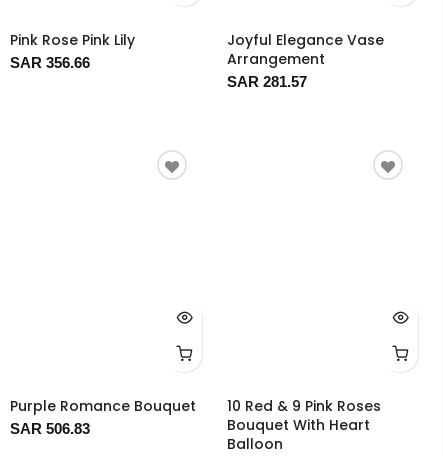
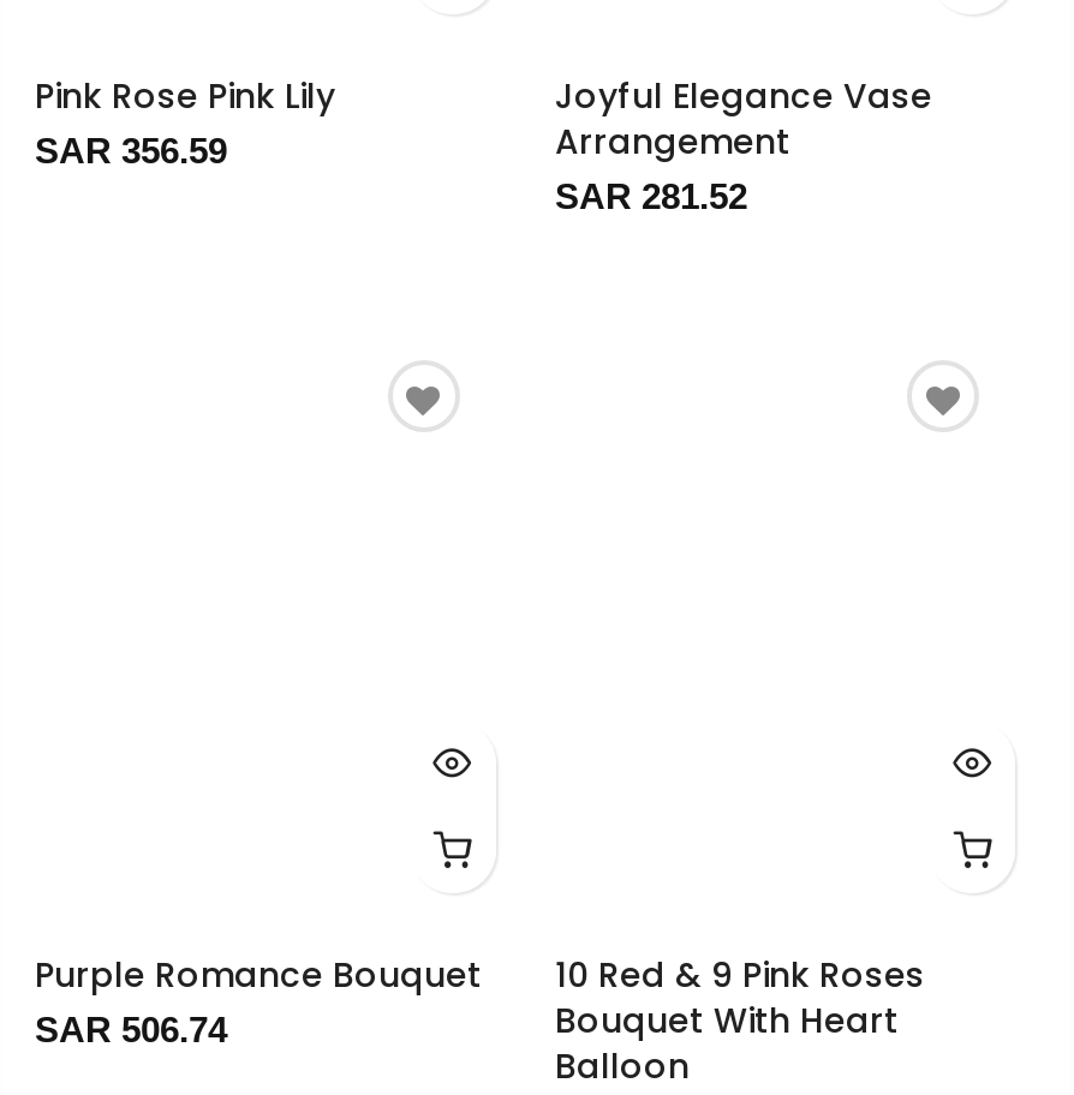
- SAR 356.66
+ SAR 356.59

- SAR 281.57
+ SAR 281.52

- SAR 506.83
+ SAR 506.74
